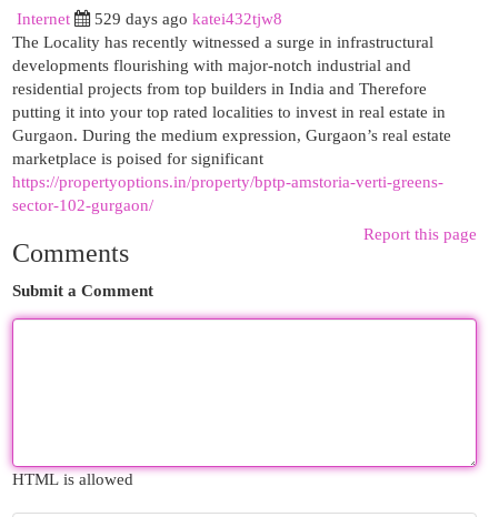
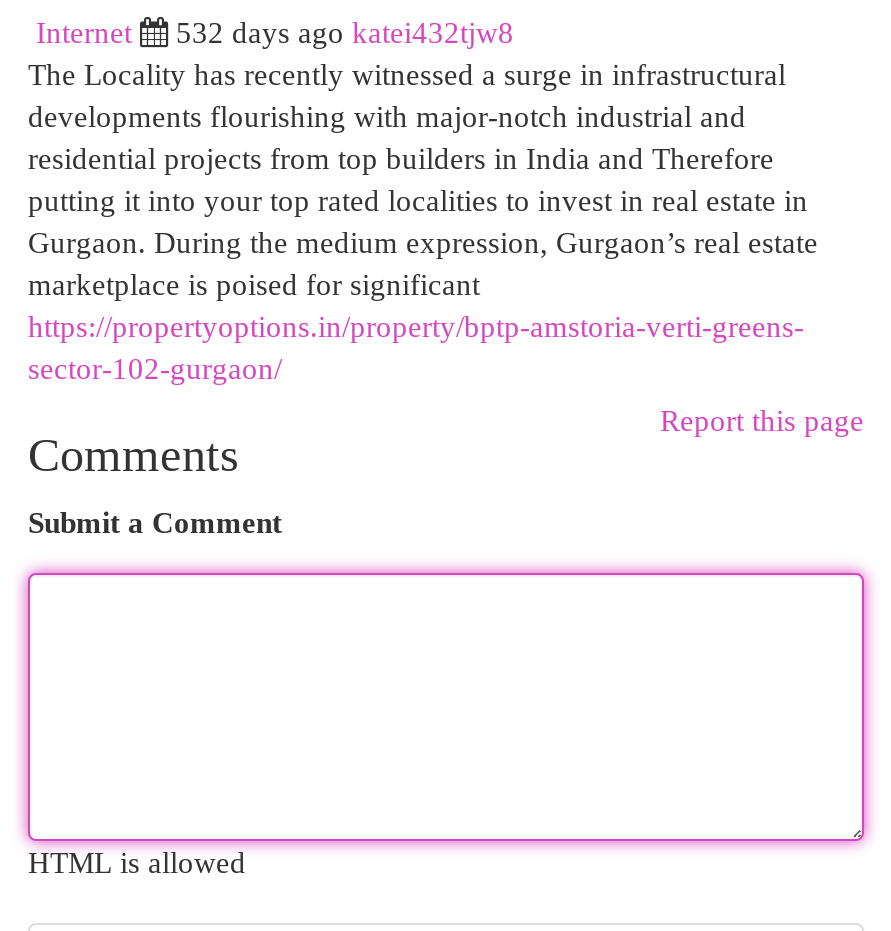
- 529 days ago katei432tjw8
+ 532 days ago katei432tjw8
